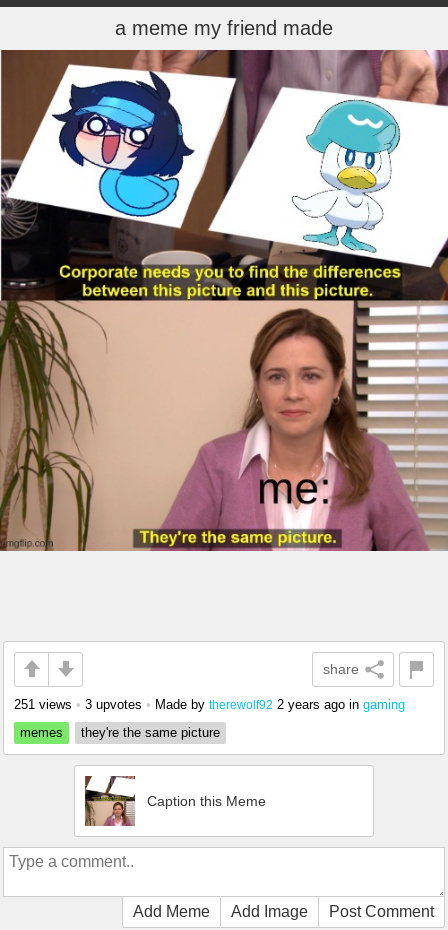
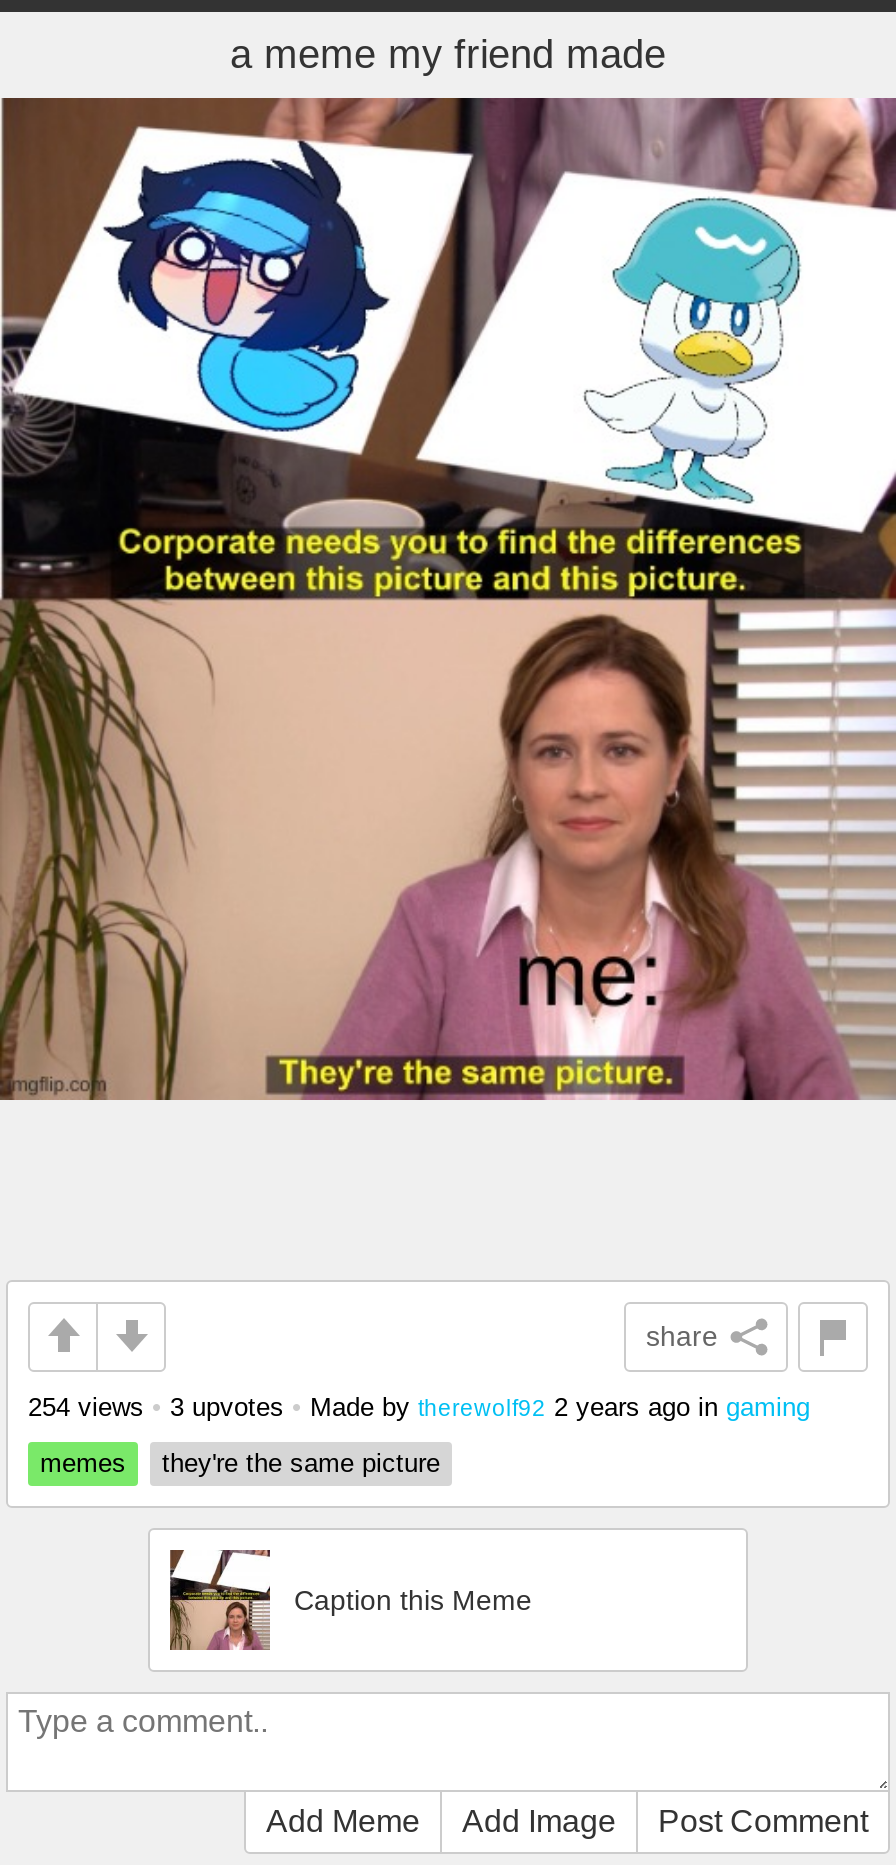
- 251 views • 3 upvotes • Made by therewolf92 2 years ago in gaming
+ 254 views • 3 upvotes • Made by therewolf92 2 years ago in gaming
